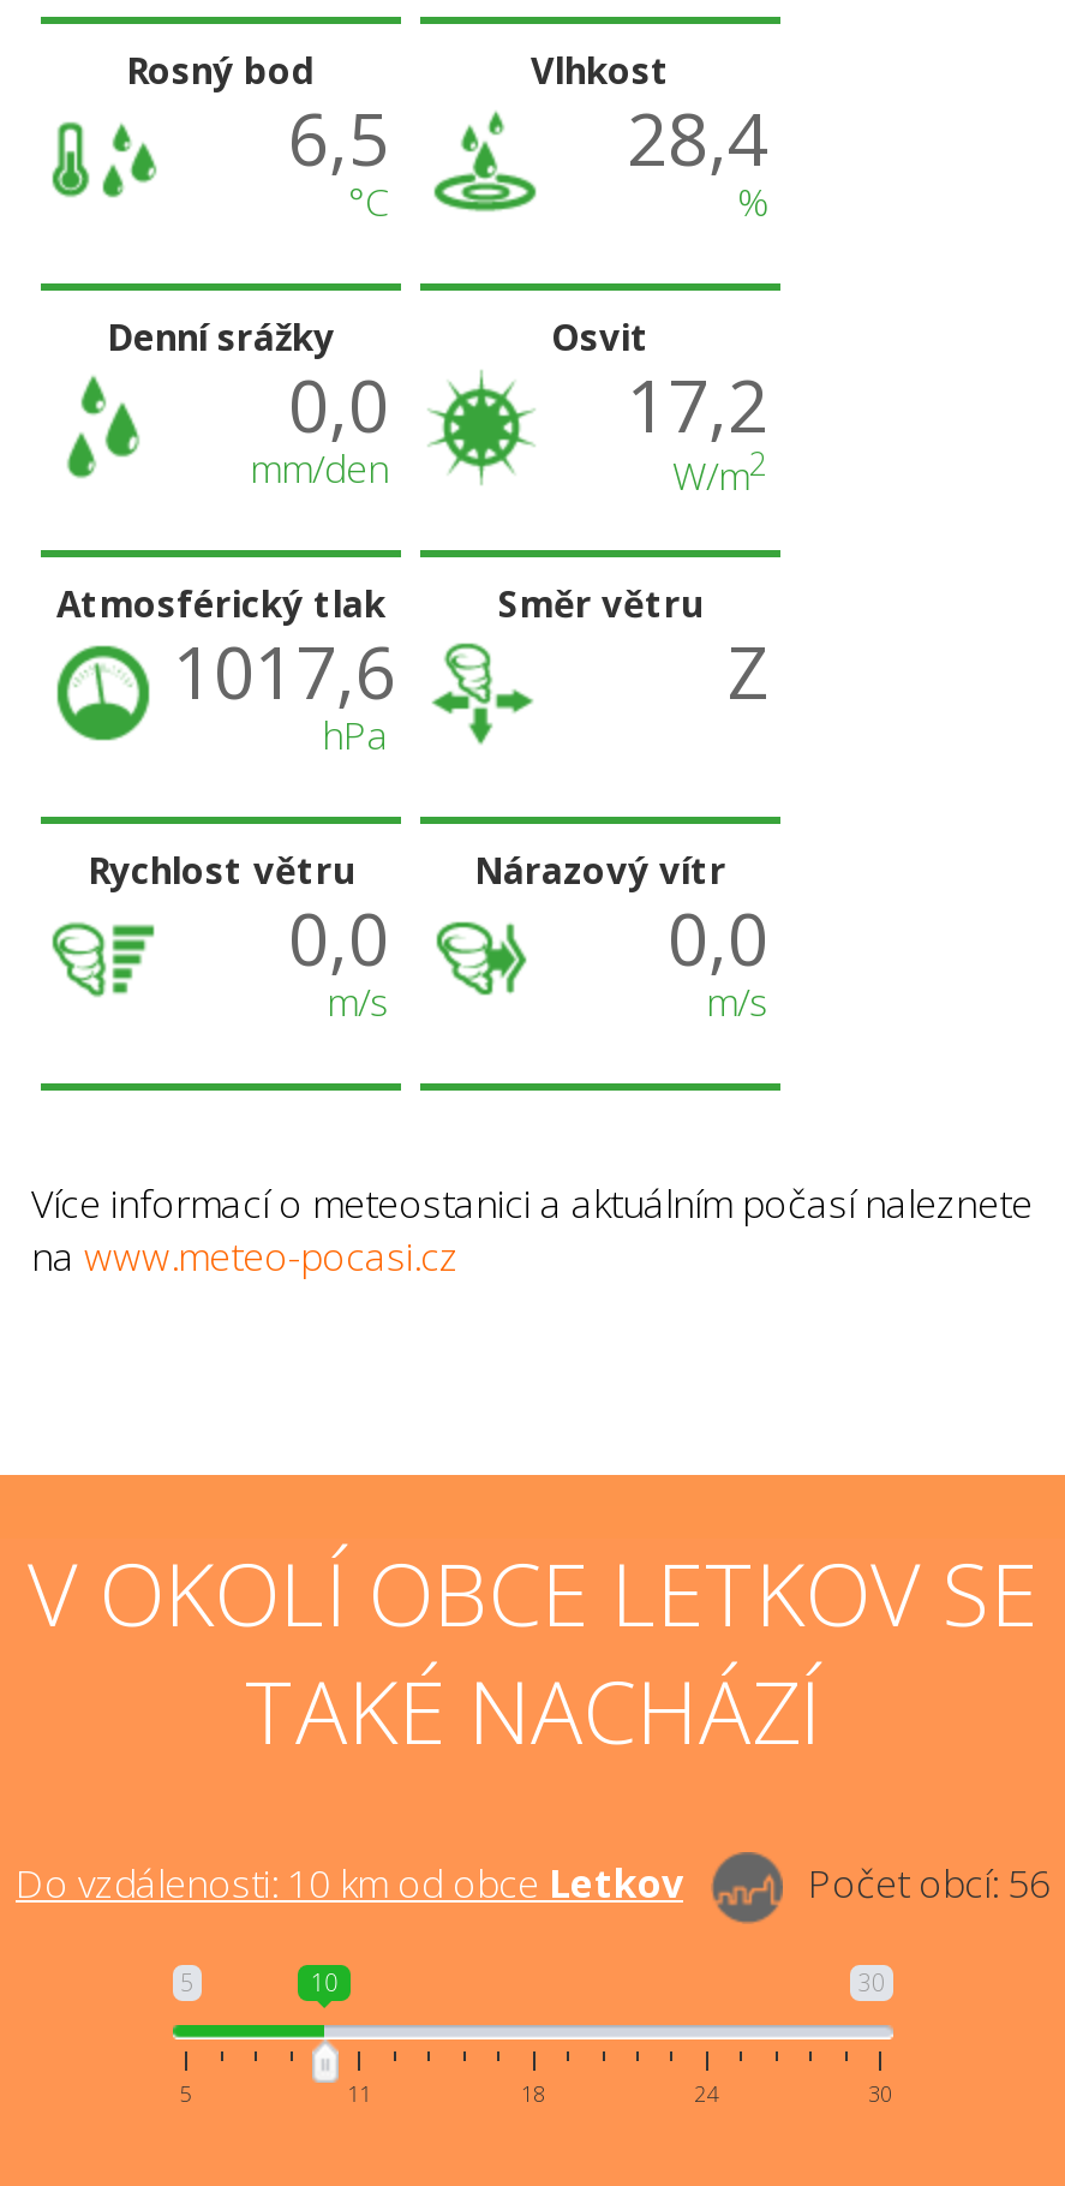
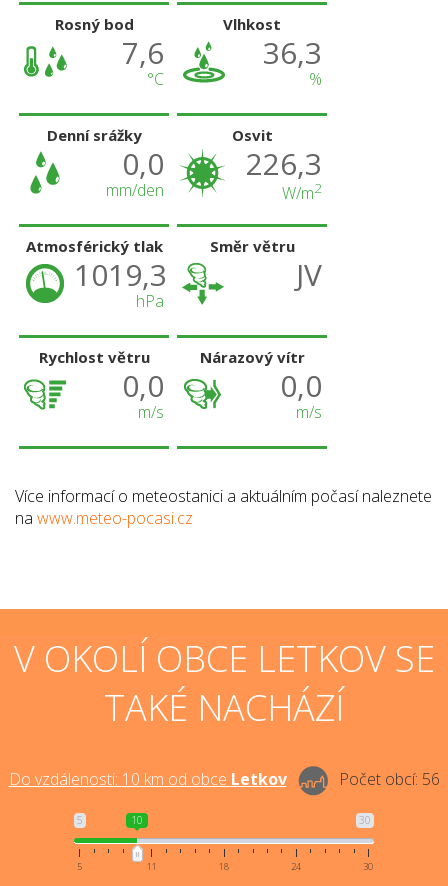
- 6,5
+ 7,6

- 28,4
+ 36,3

- 17,2
+ 226,3

- 1017,6
+ 1019,3

- Z
+ JV
